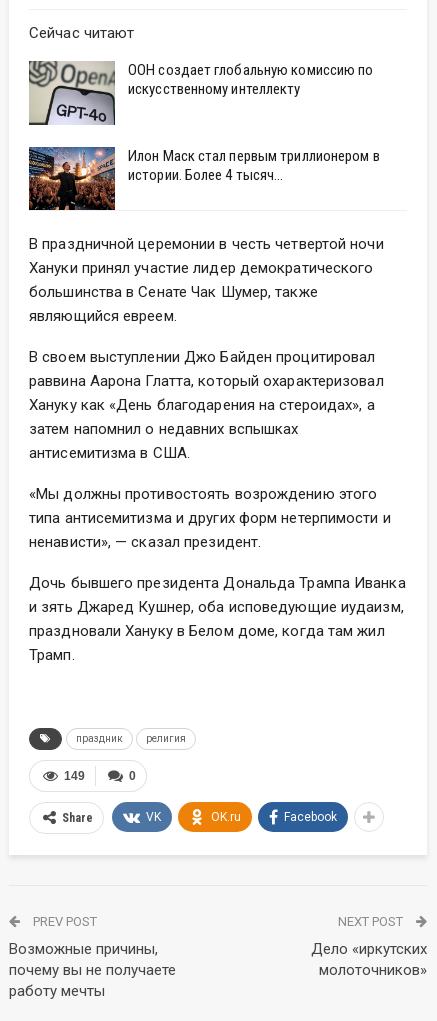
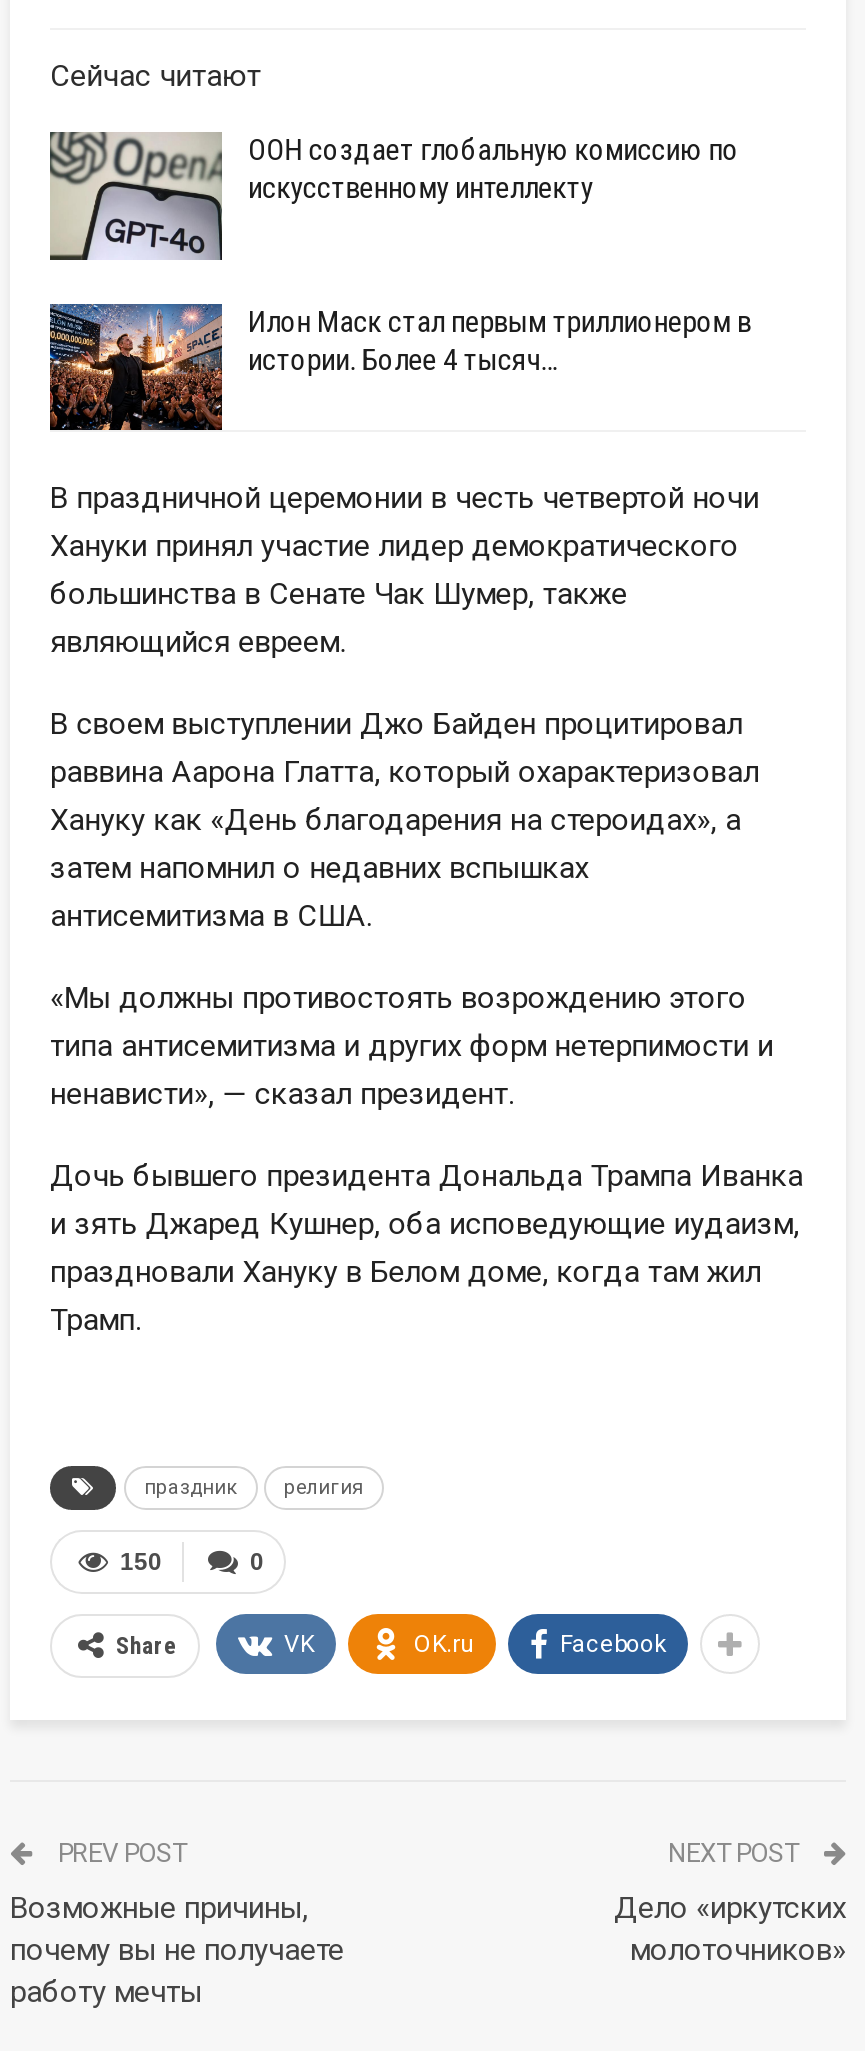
- 149
+ 150
